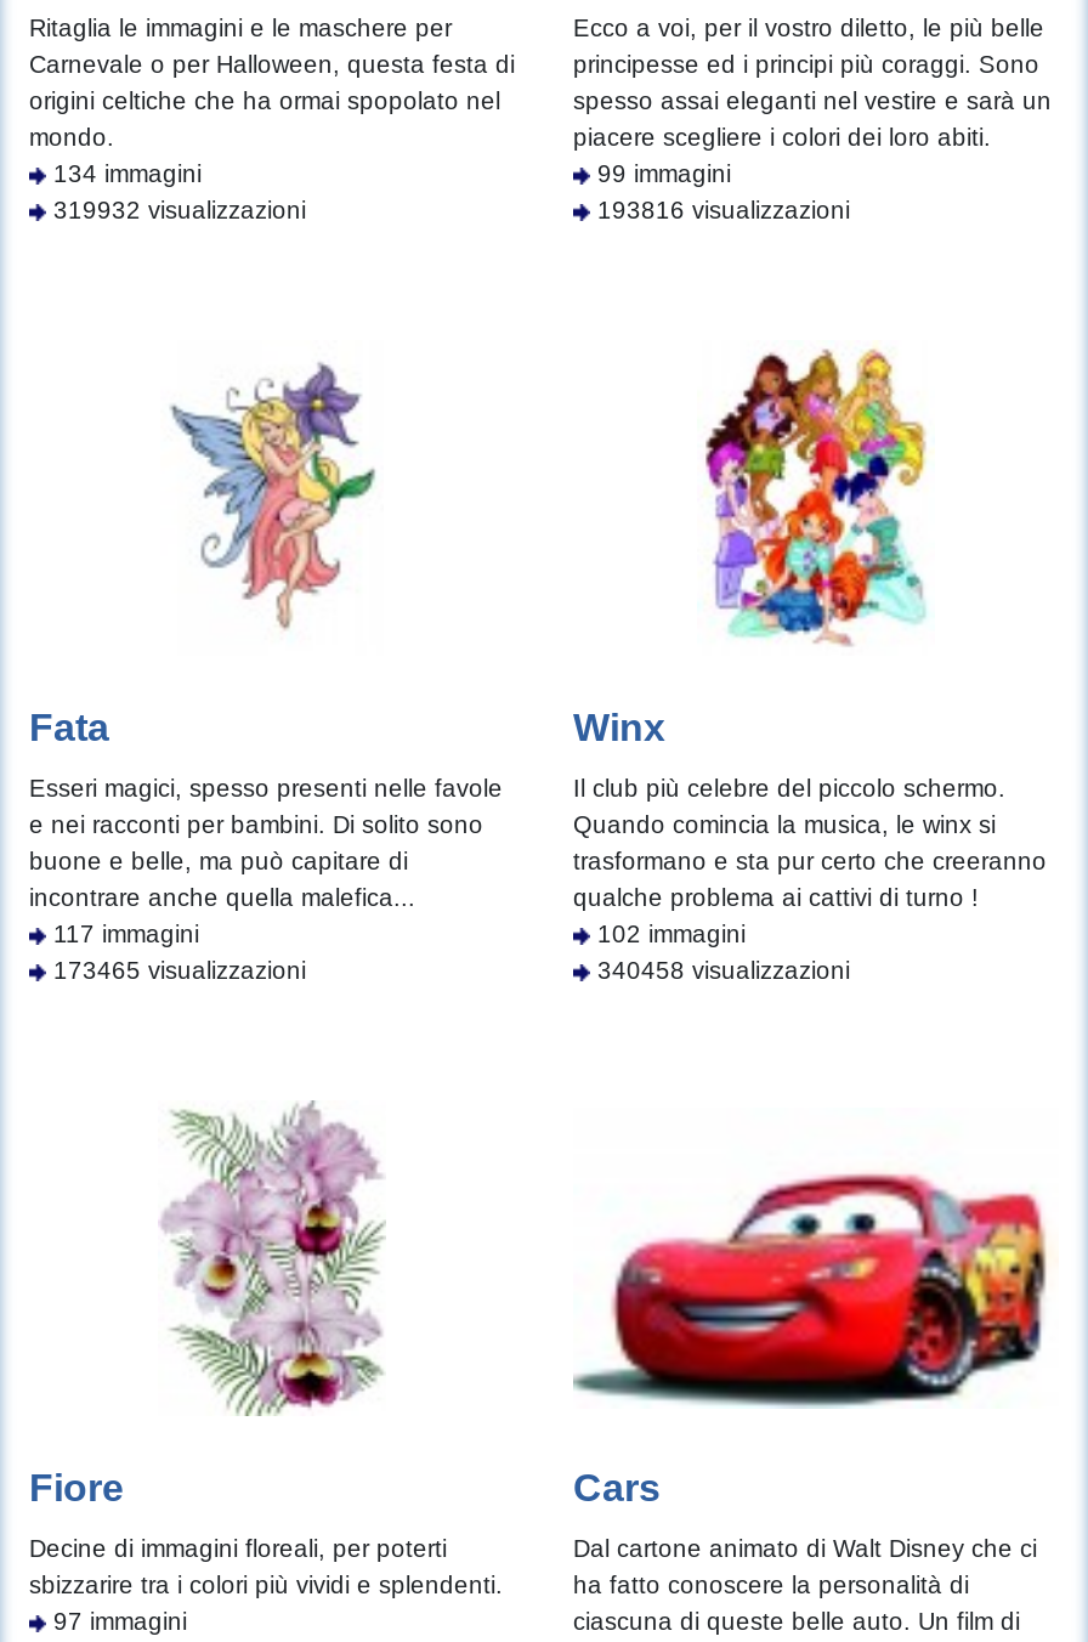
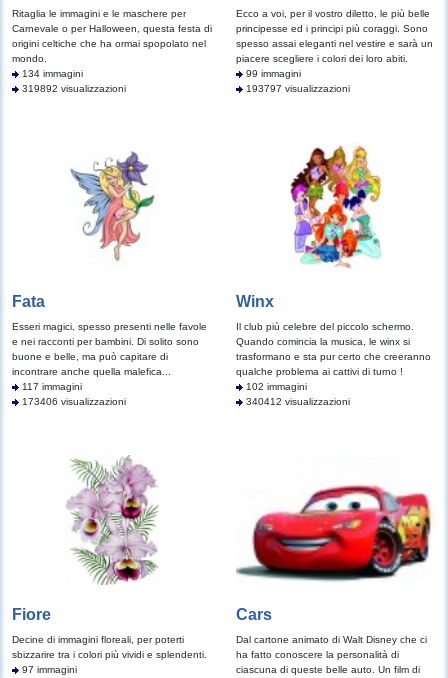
- 319932 visualizzazioni
+ 319892 visualizzazioni

- 193816 visualizzazioni
+ 193797 visualizzazioni

- 173465 visualizzazioni
+ 173406 visualizzazioni

- 340458 visualizzazioni
+ 340412 visualizzazioni
